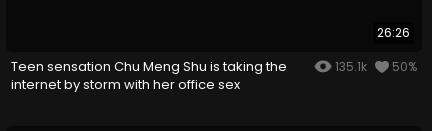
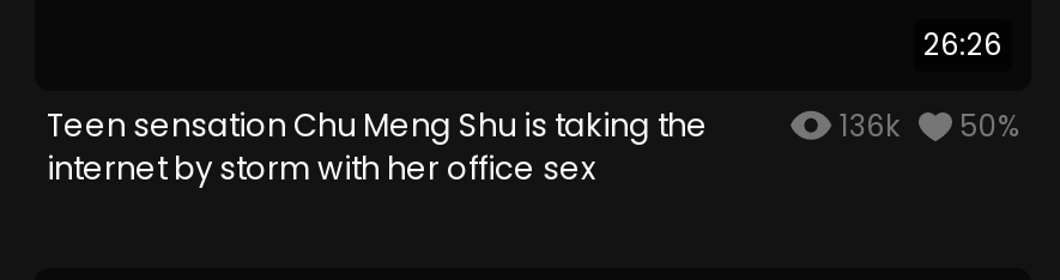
- 135.1k 50%
+ 136k 50%
